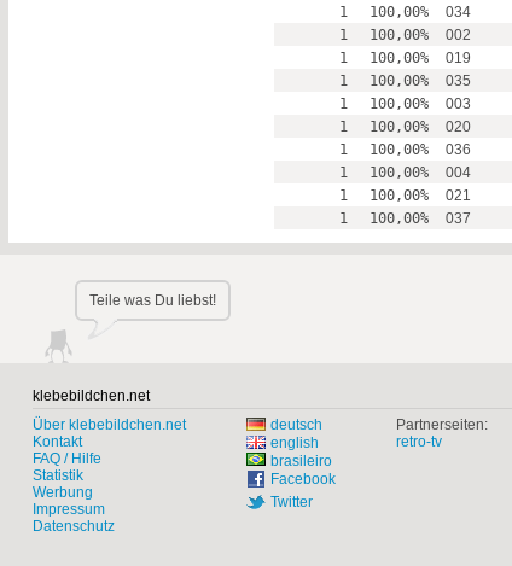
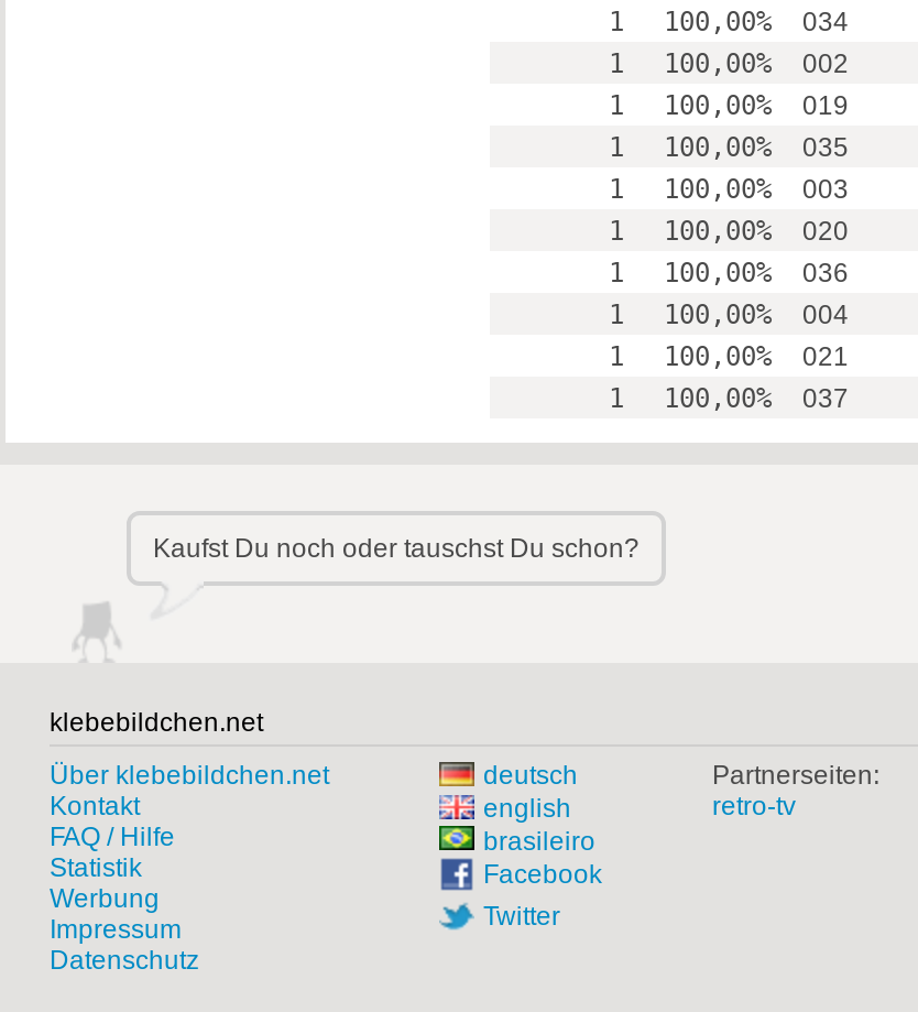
- Teile was Du liebst!
+ Kaufst Du noch oder tauschst Du schon?
